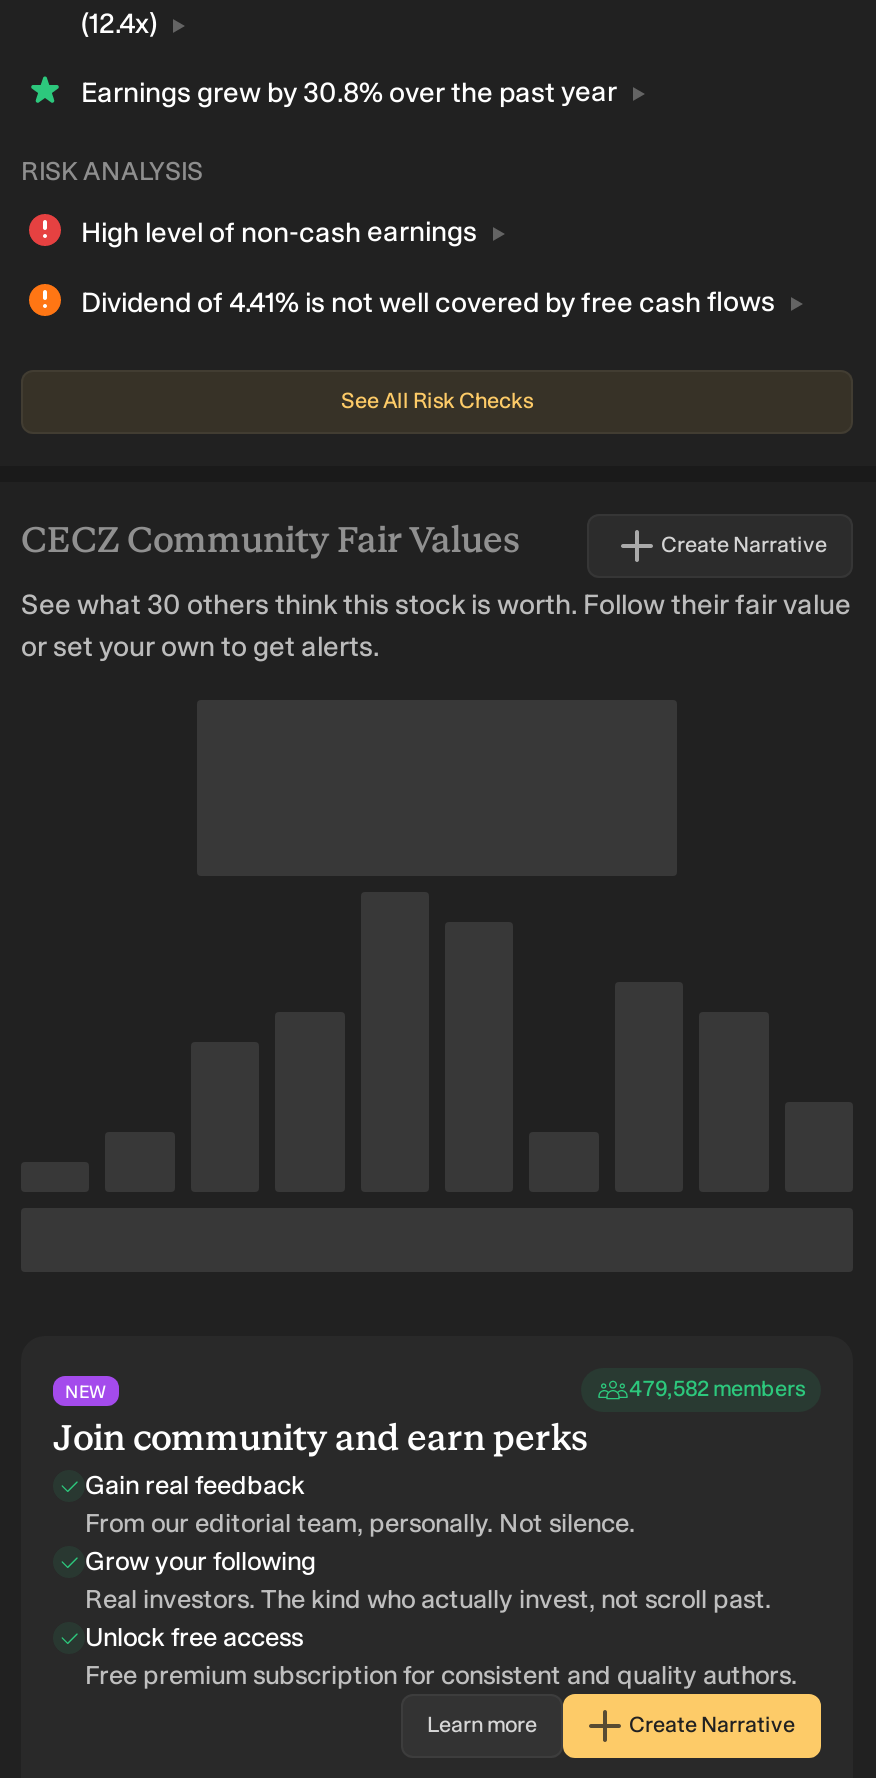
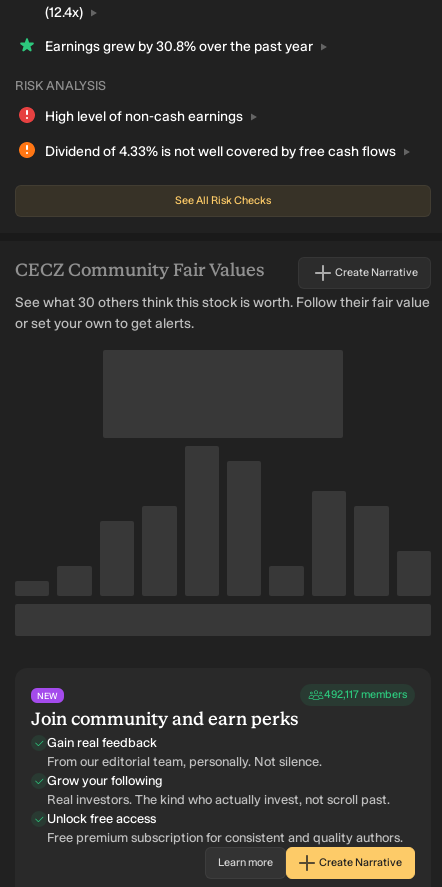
- Dividend of 4.41% is not well covered by free cash flows
+ Dividend of 4.33% is not well covered by free cash flows

- 479,582 members
+ 492,117 members
